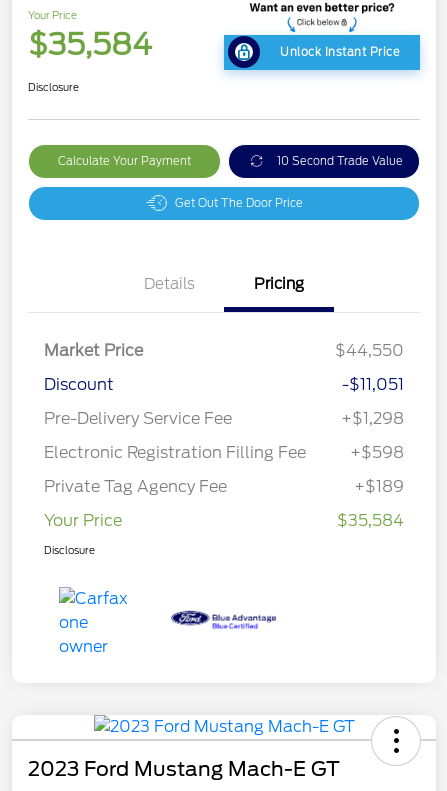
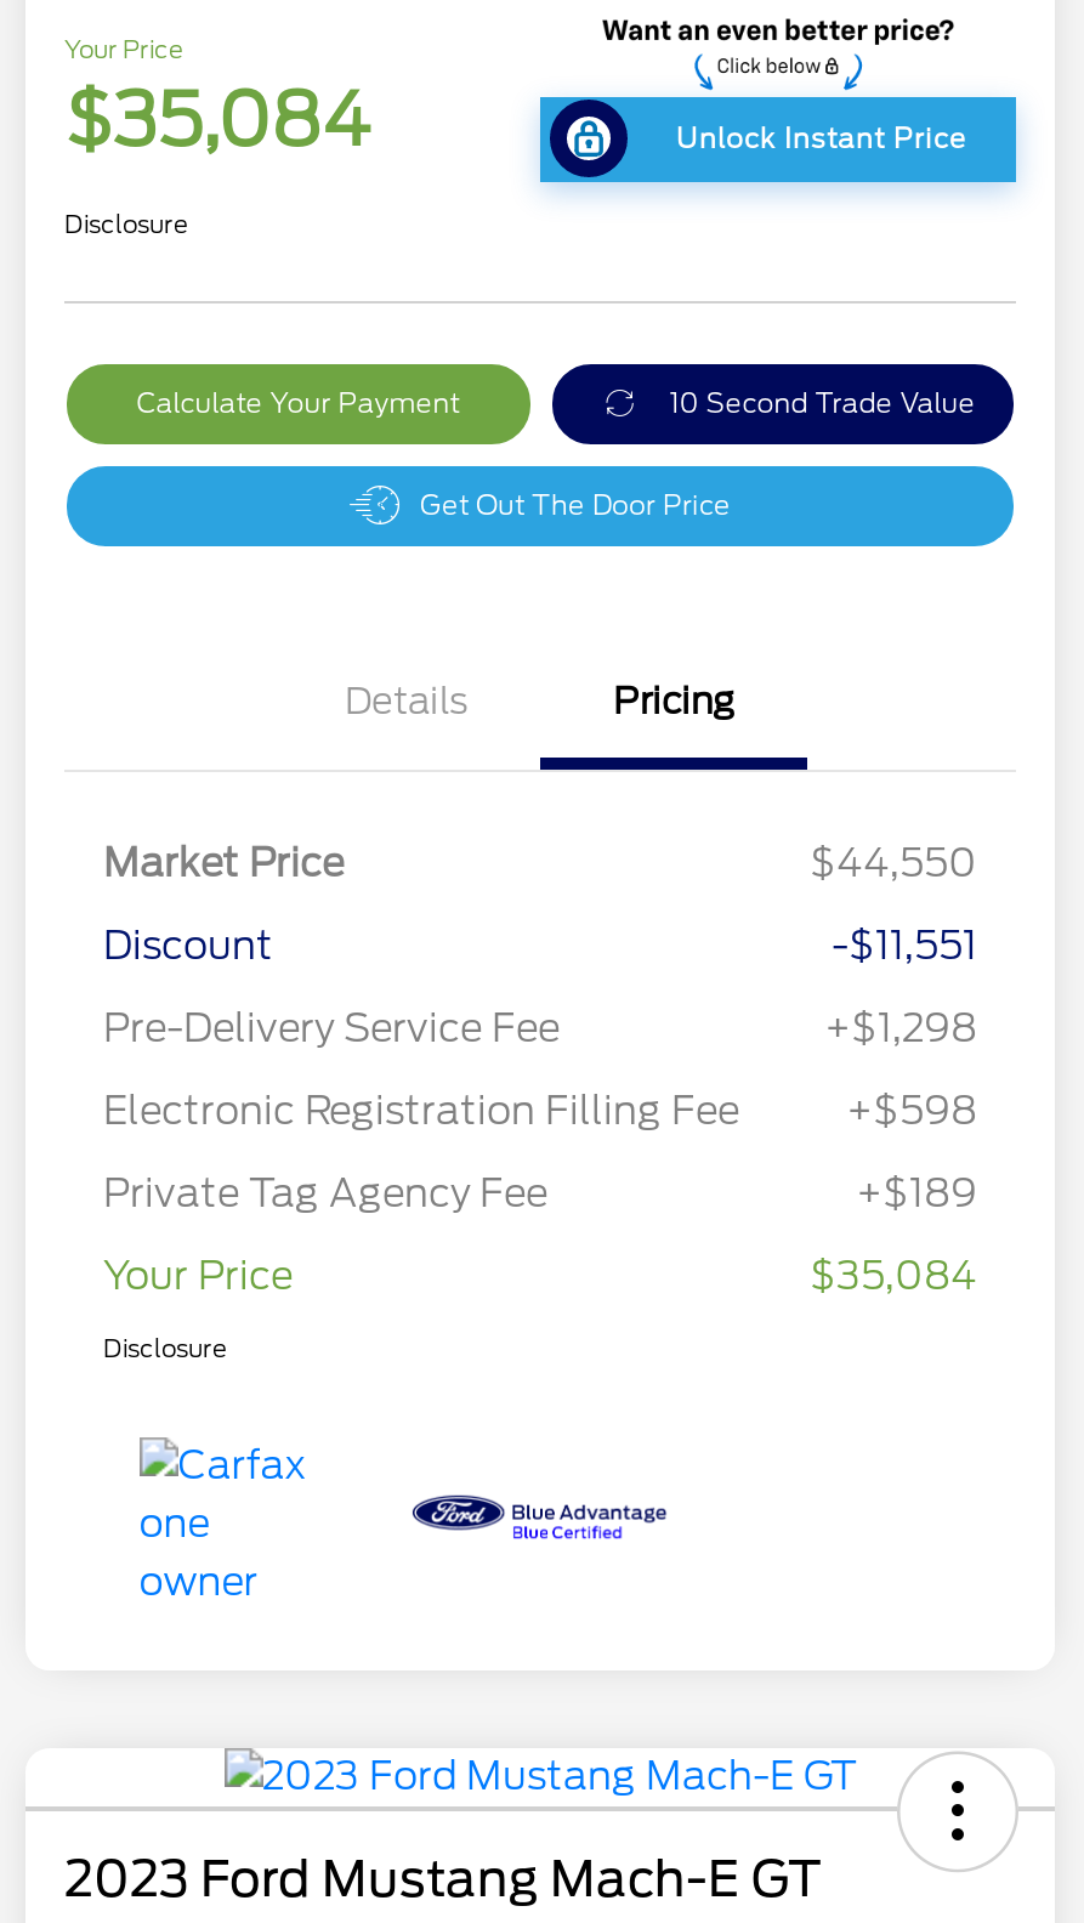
- $35,584
+ $35,084

- -$11,051
+ -$11,551

- $35,584
+ $35,084
